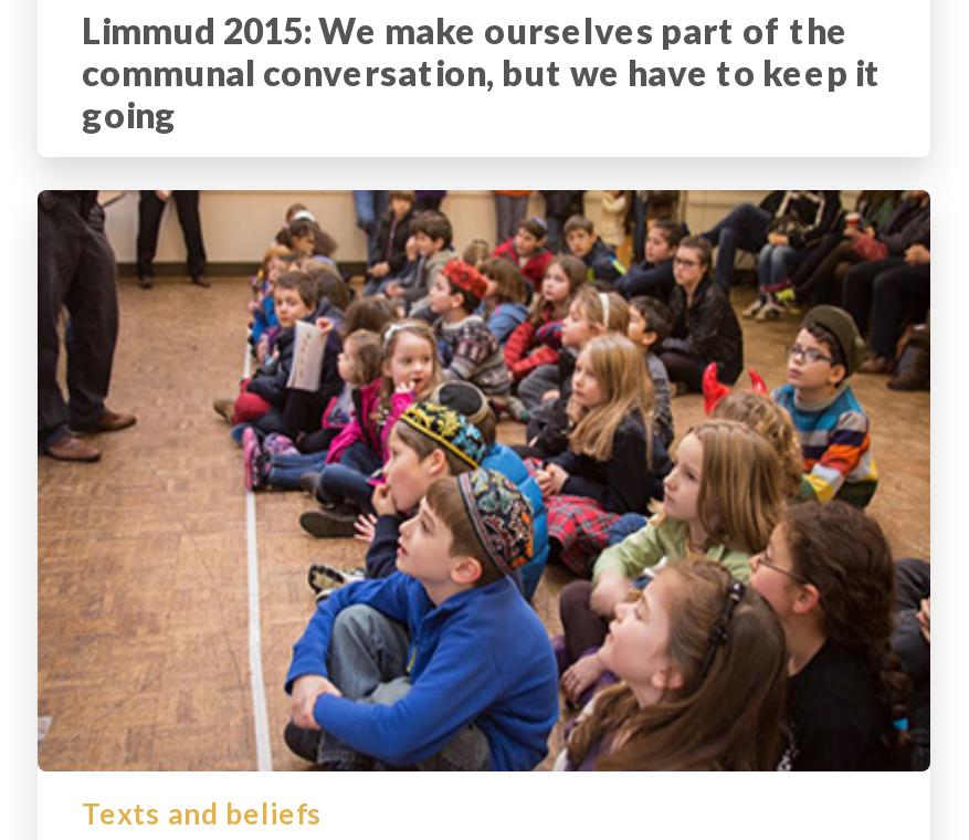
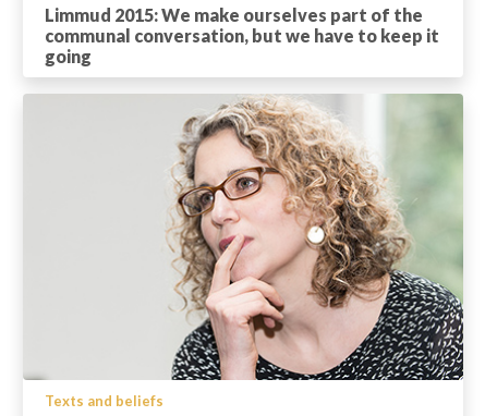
- [image]
+ [image]
